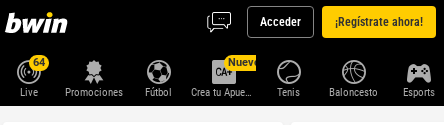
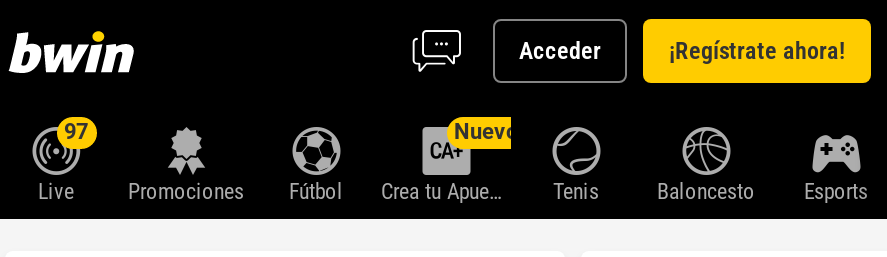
- 64
+ 97
